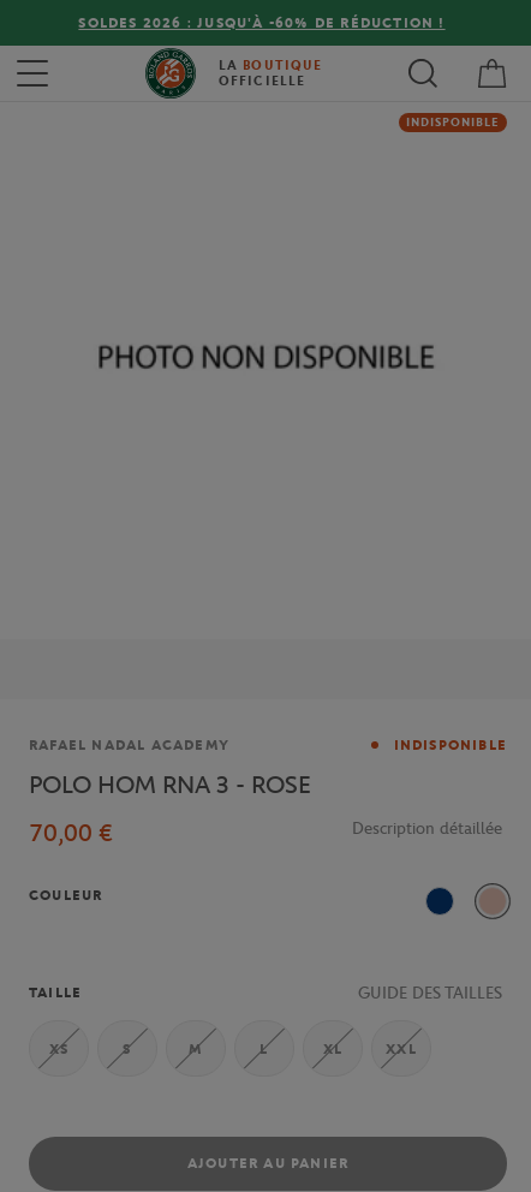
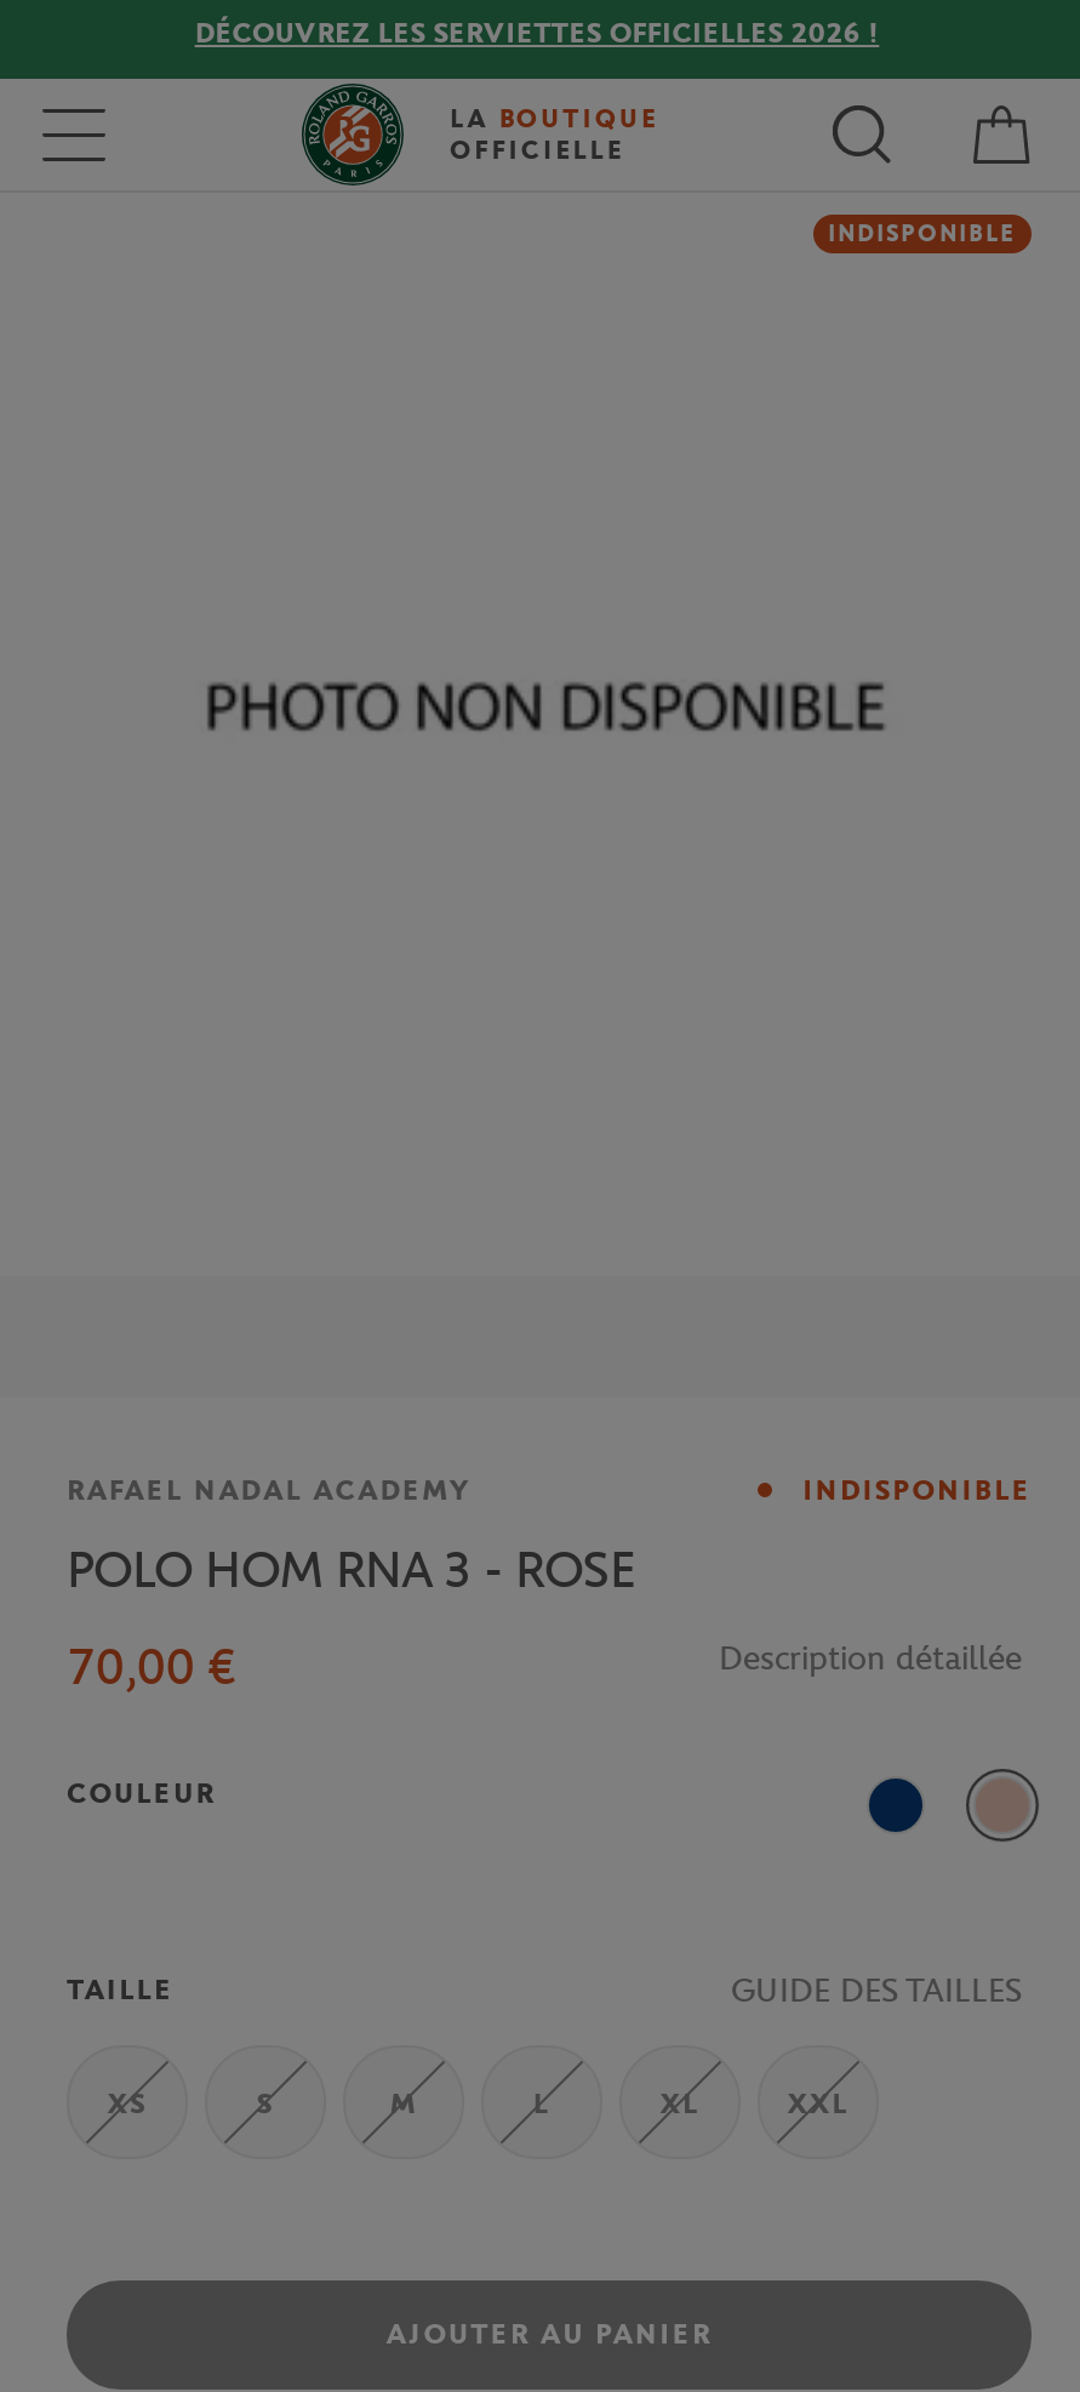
- SOLDES 2026 : JUSQU'À -60% DE RÉDUCTION !
+ DÉCOUVREZ LES SERVIETTES OFFICIELLES 2026 !
